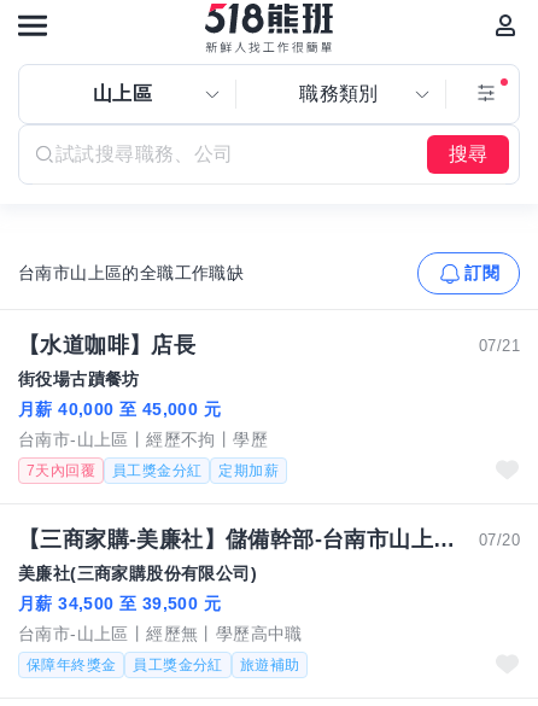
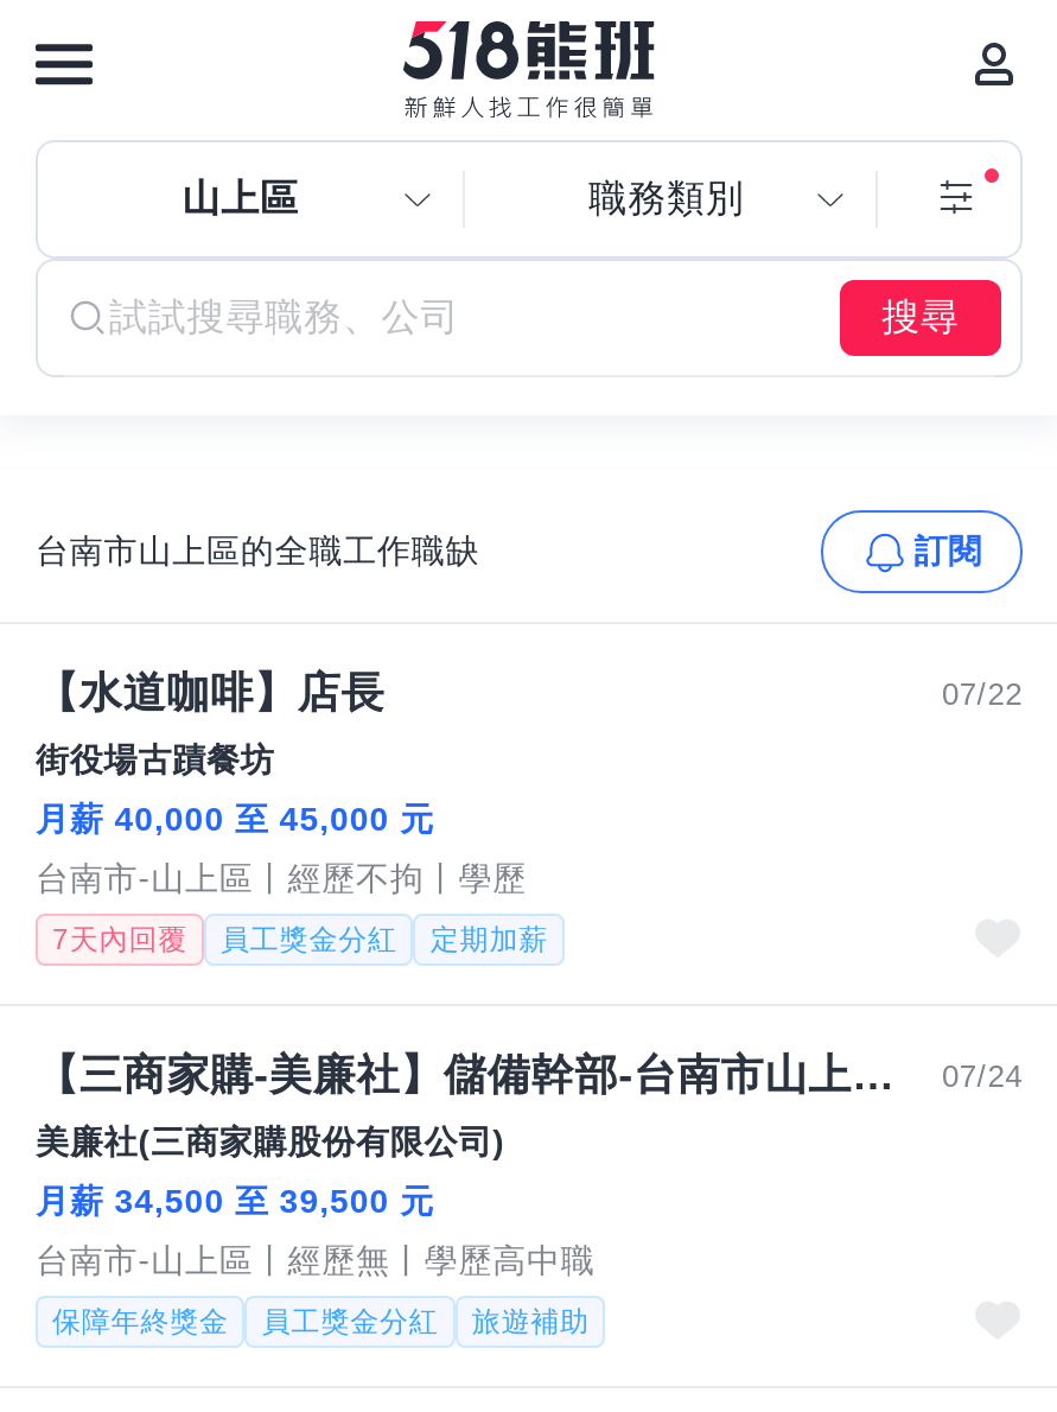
- 07/21
+ 07/22

- 07/20
+ 07/24
